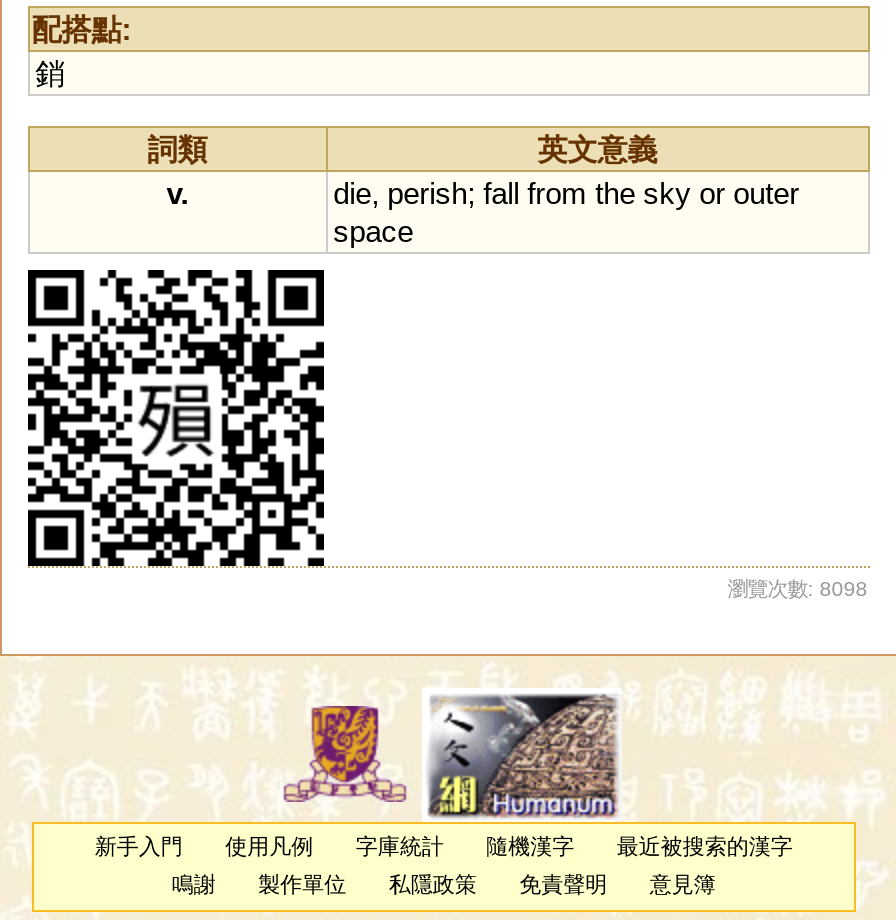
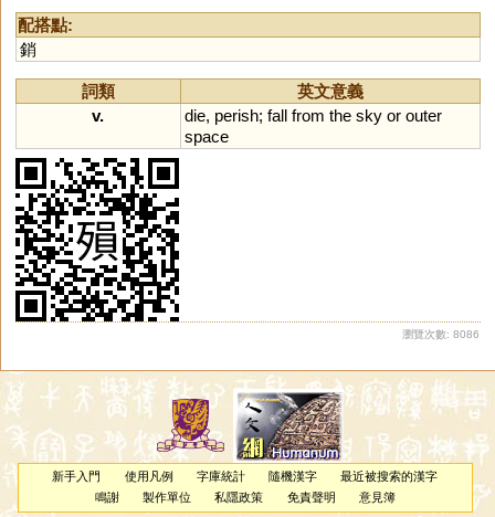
- 瀏覽次數: 8098
+ 瀏覽次數: 8086
